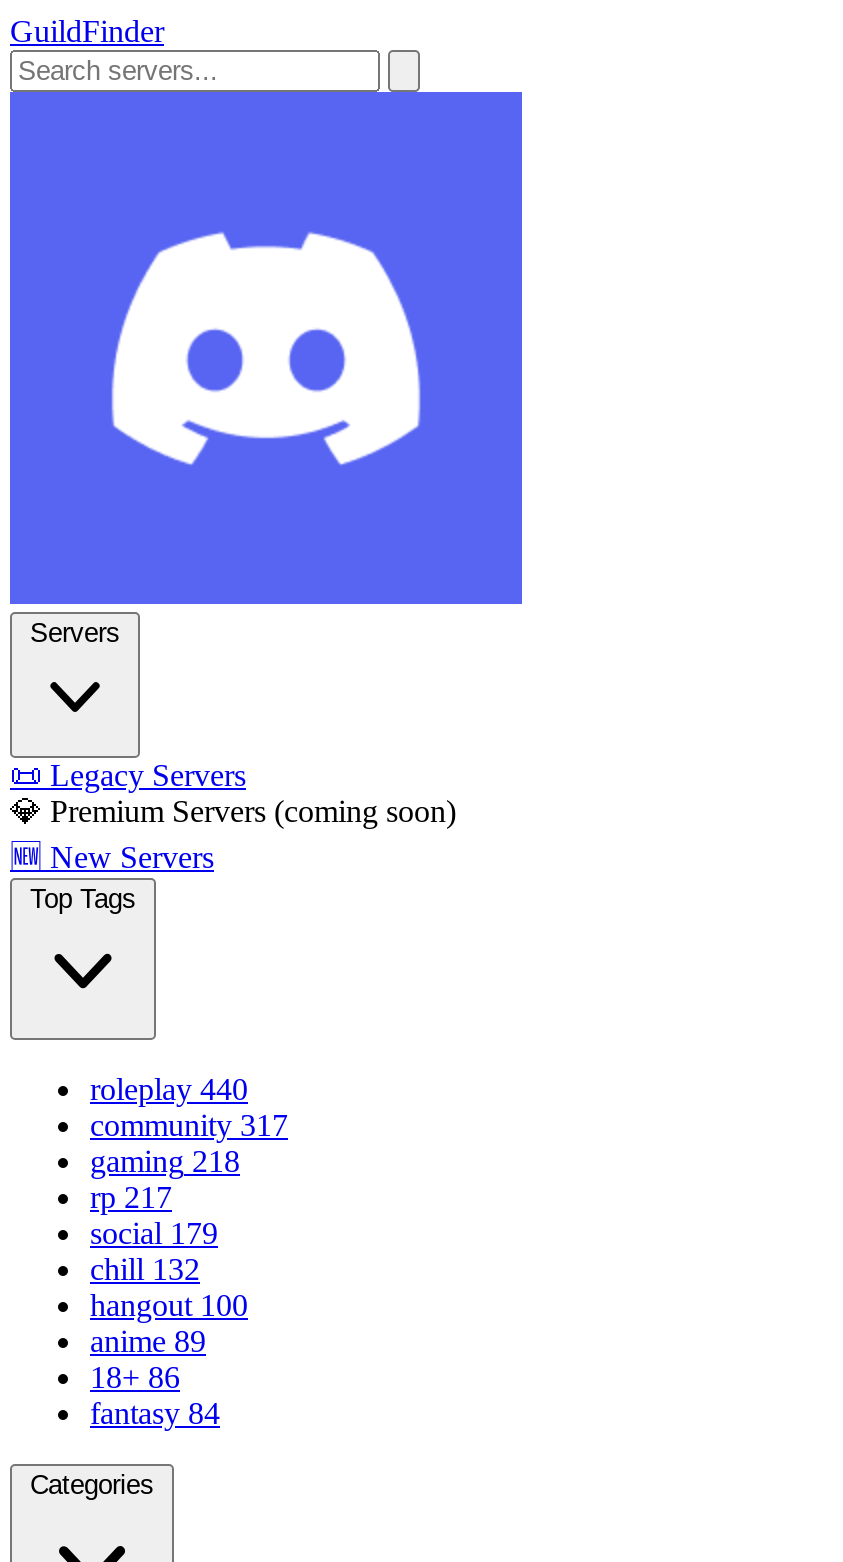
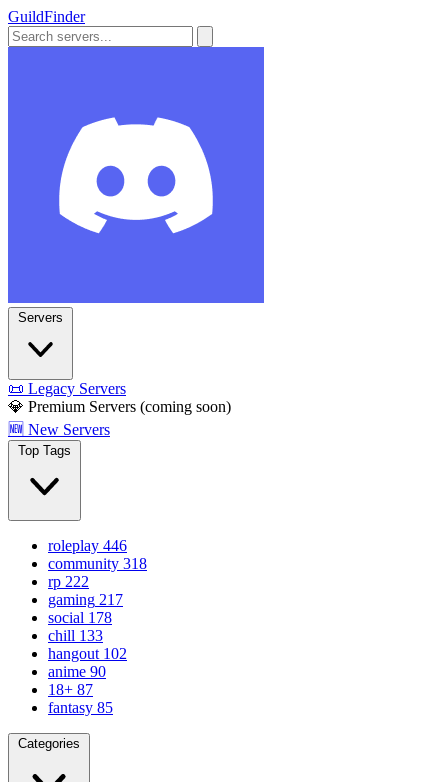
- roleplay 440
- community 317
- gaming 218
- rp 217
- social 179
- chill 132
- hangout 100
- anime 89
- 18+ 86
- fantasy 84
+ roleplay 446
+ community 318
+ rp 222
+ gaming 217
+ social 178
+ chill 133
+ hangout 102
+ anime 90
+ 18+ 87
+ fantasy 85
